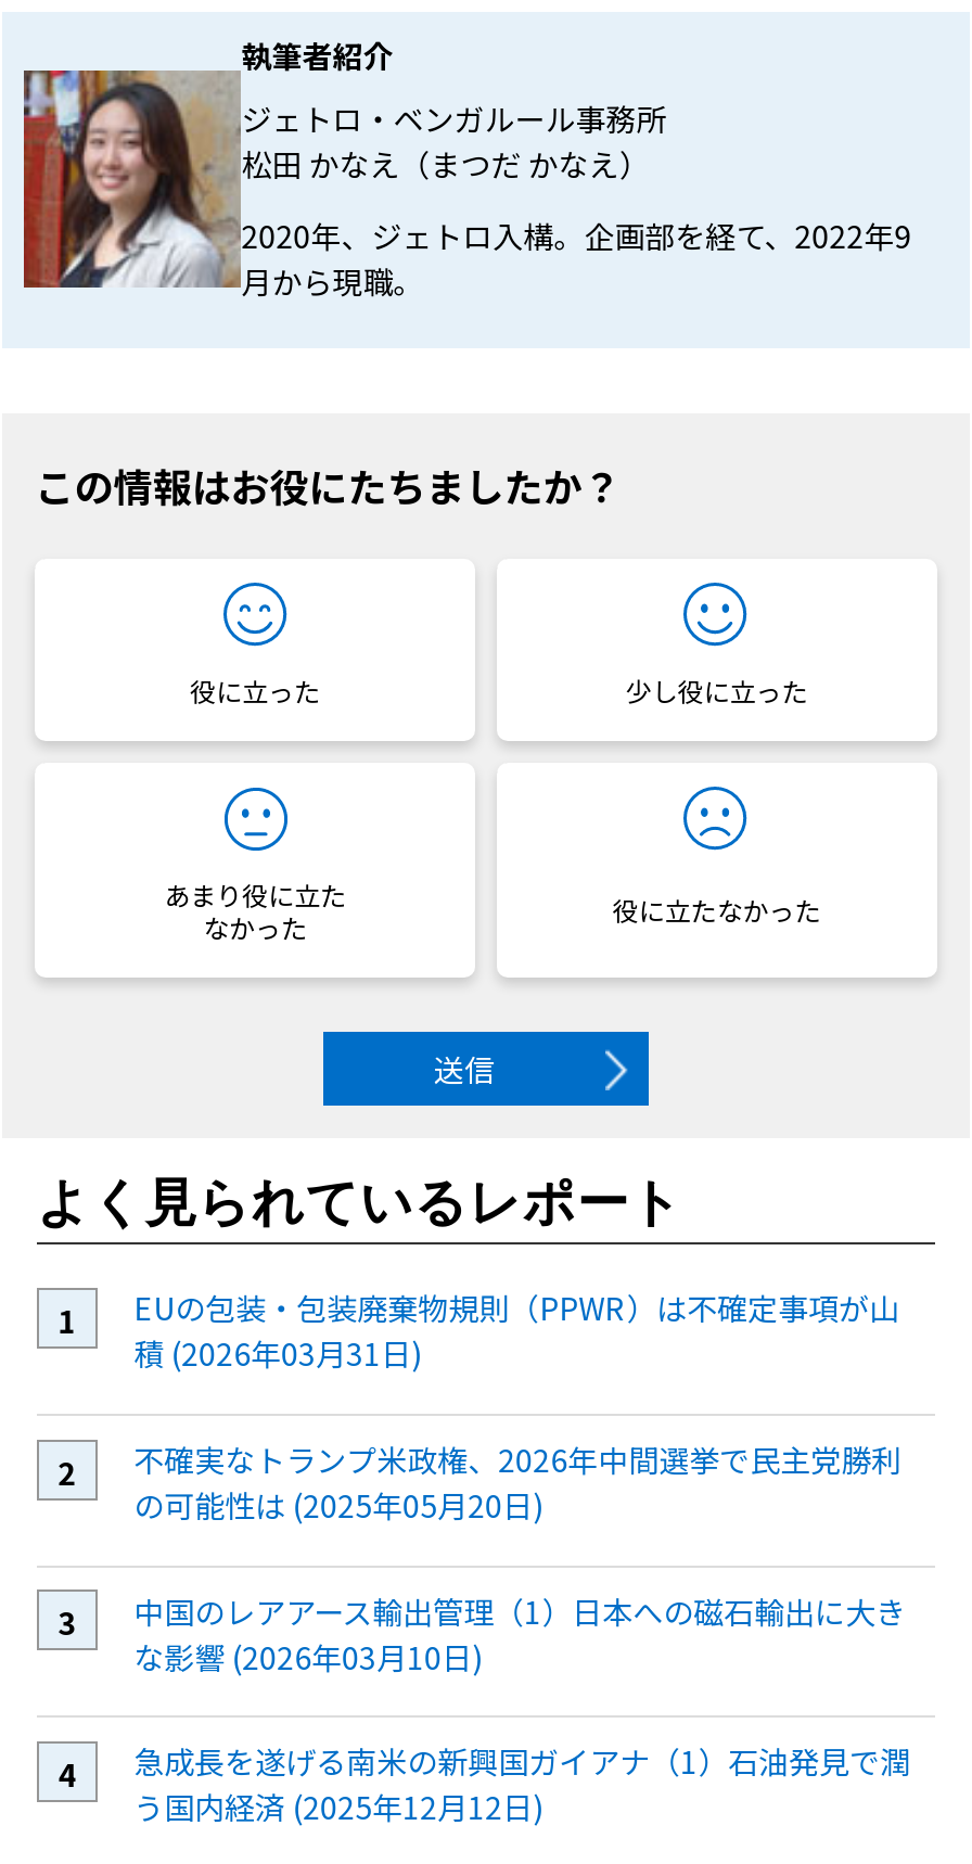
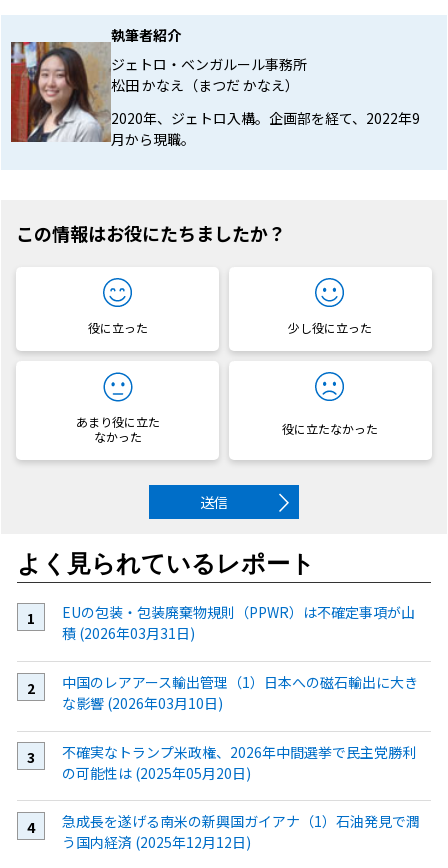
moved down: 不確実なトランプ米政権、2026年中間選挙で民主党勝利 | の可能性は (2025年05月20日)

moved up: 中国のレアアース輸出管理（1）日本への磁石輸出に大き | な影響 (2026年03月10日)
